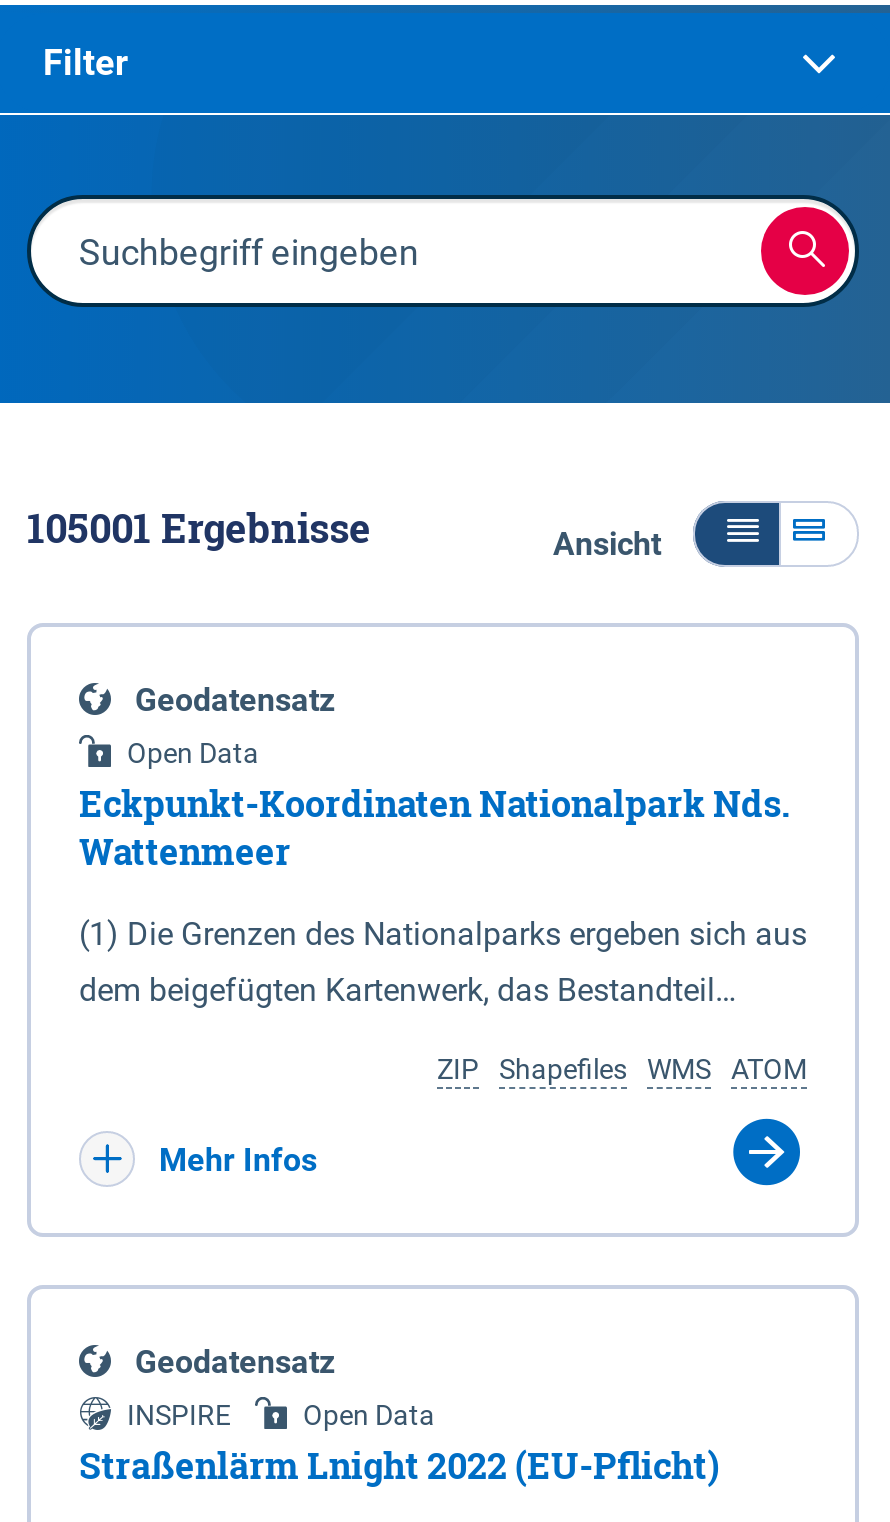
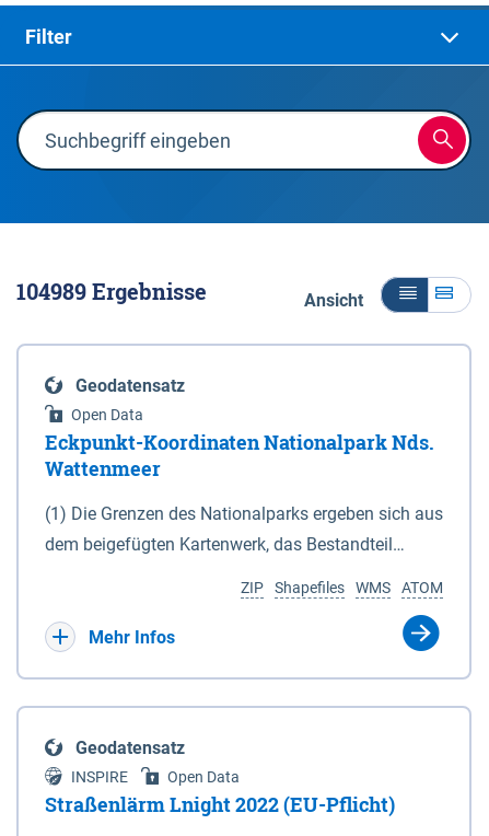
- 105001 Ergebnisse
+ 104989 Ergebnisse
